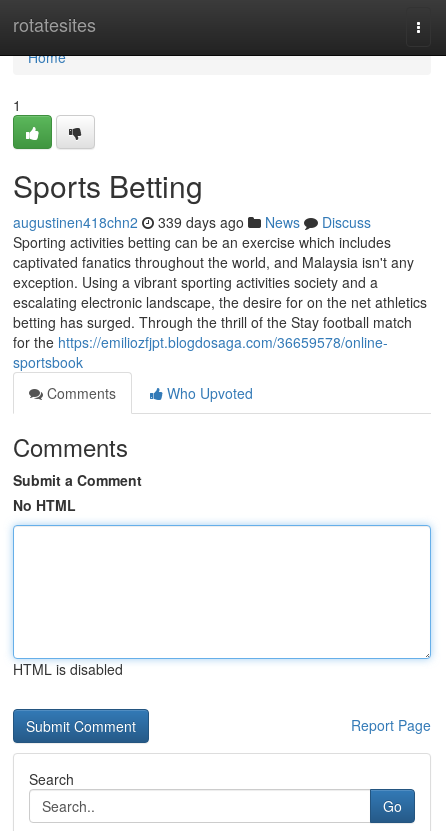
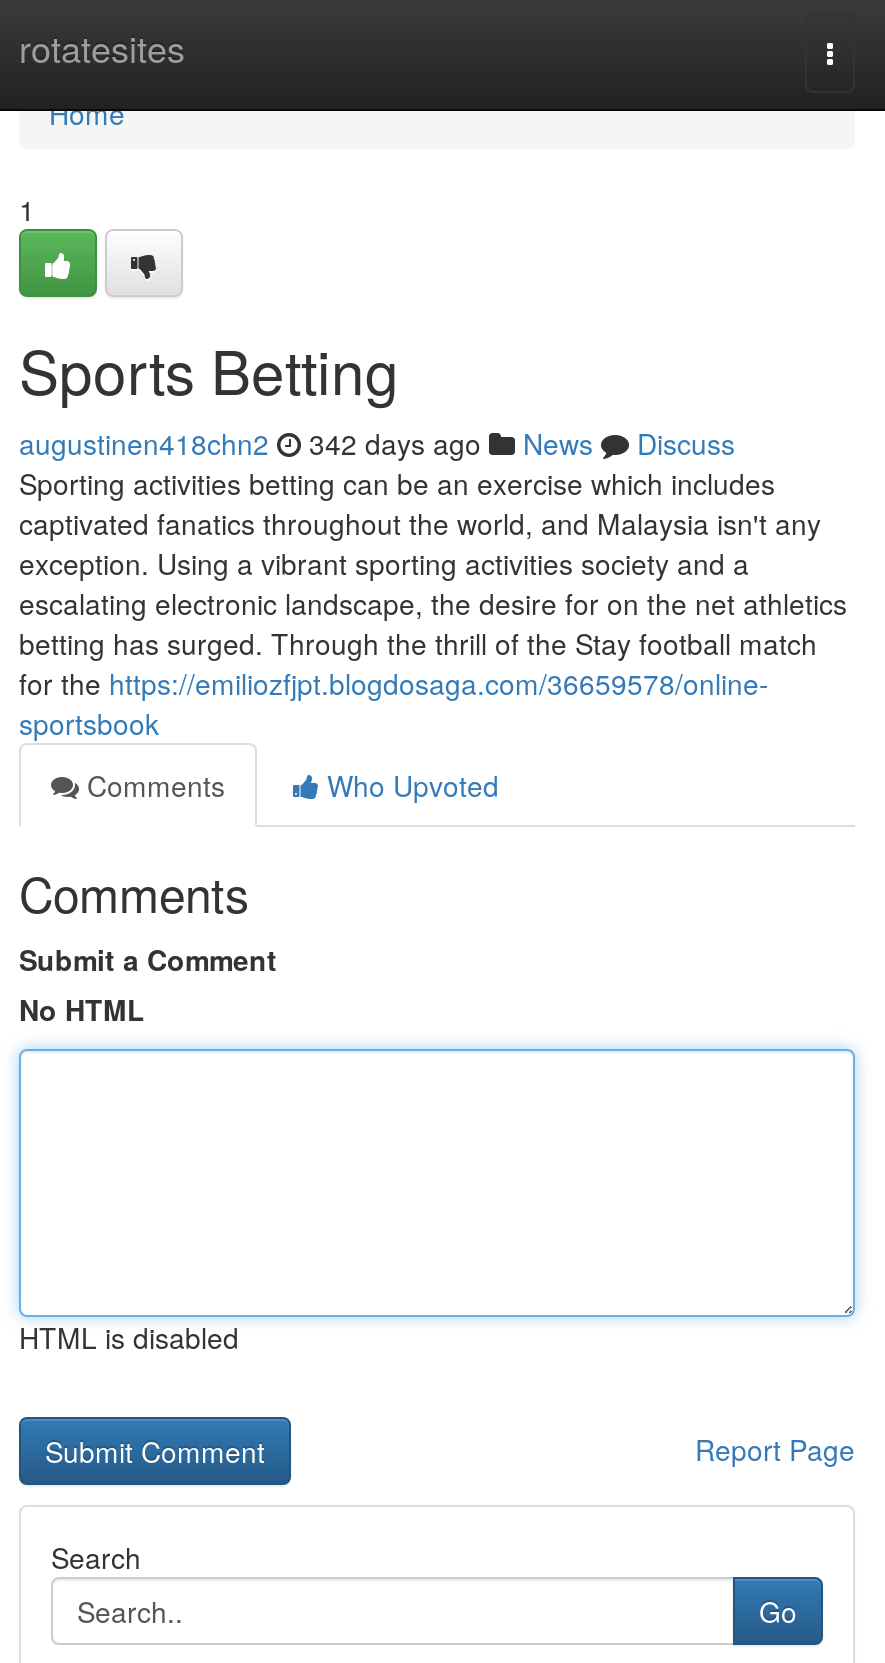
- augustinen418chn2 339 days ago News Discuss
+ augustinen418chn2 342 days ago News Discuss
